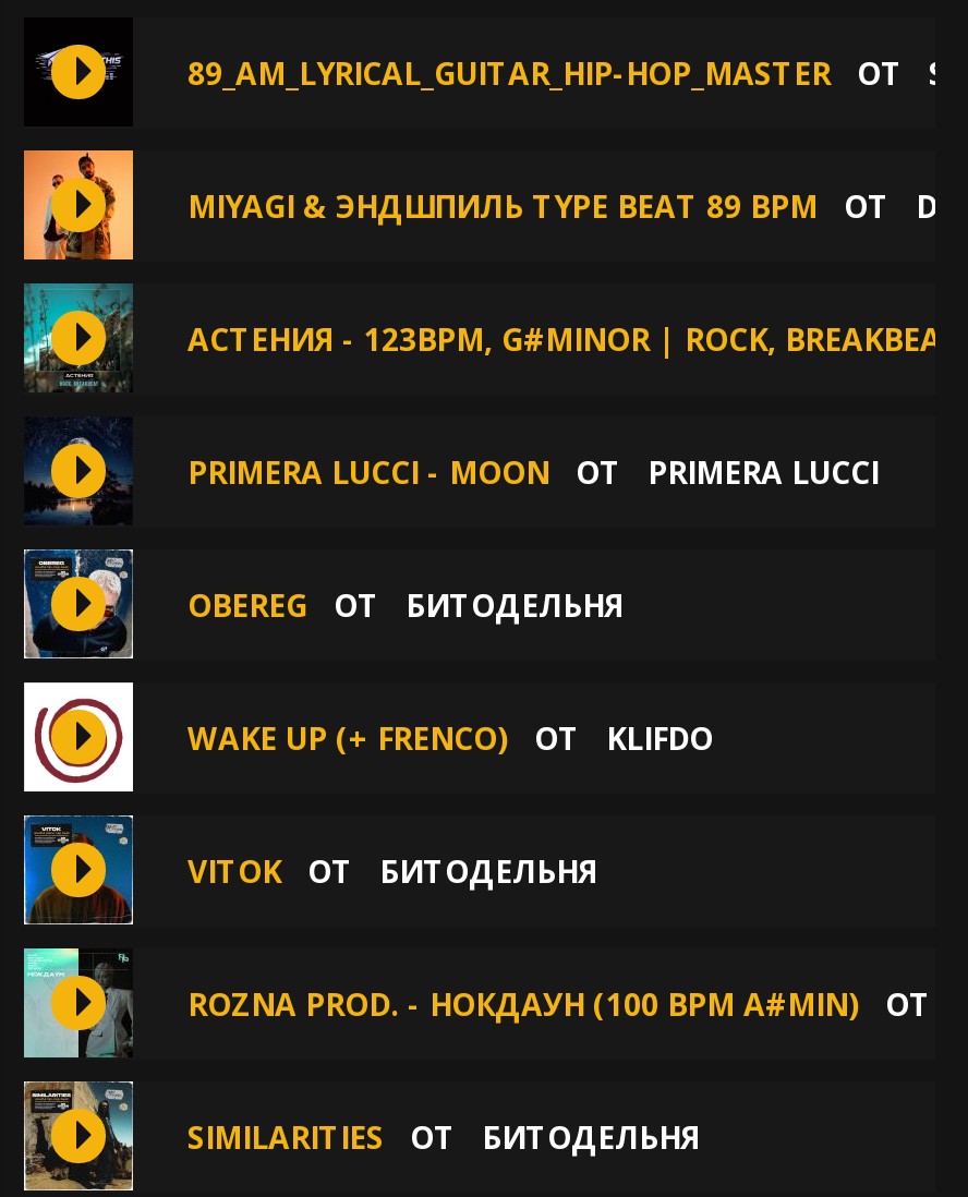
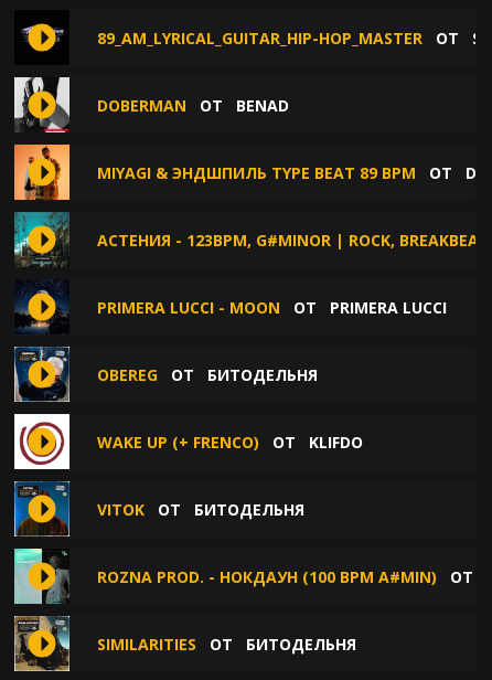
+ [image]
+ DOBERMAN ОТ BENAD
